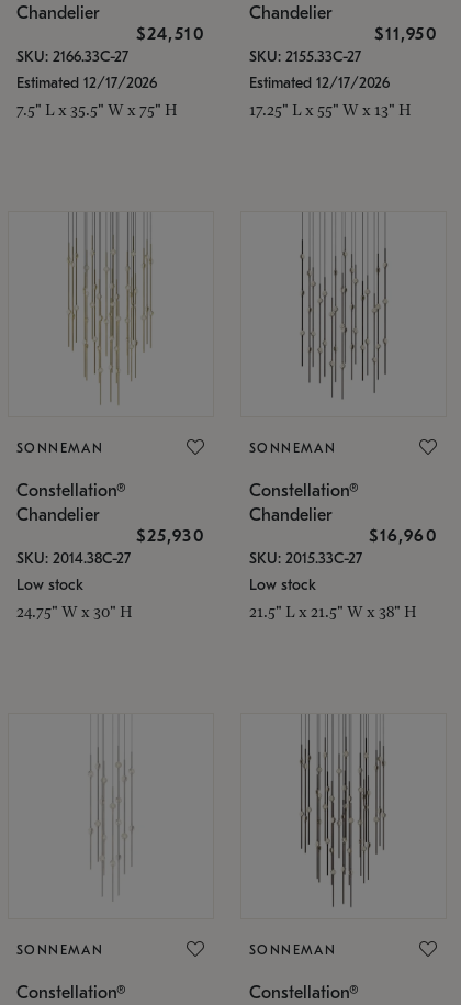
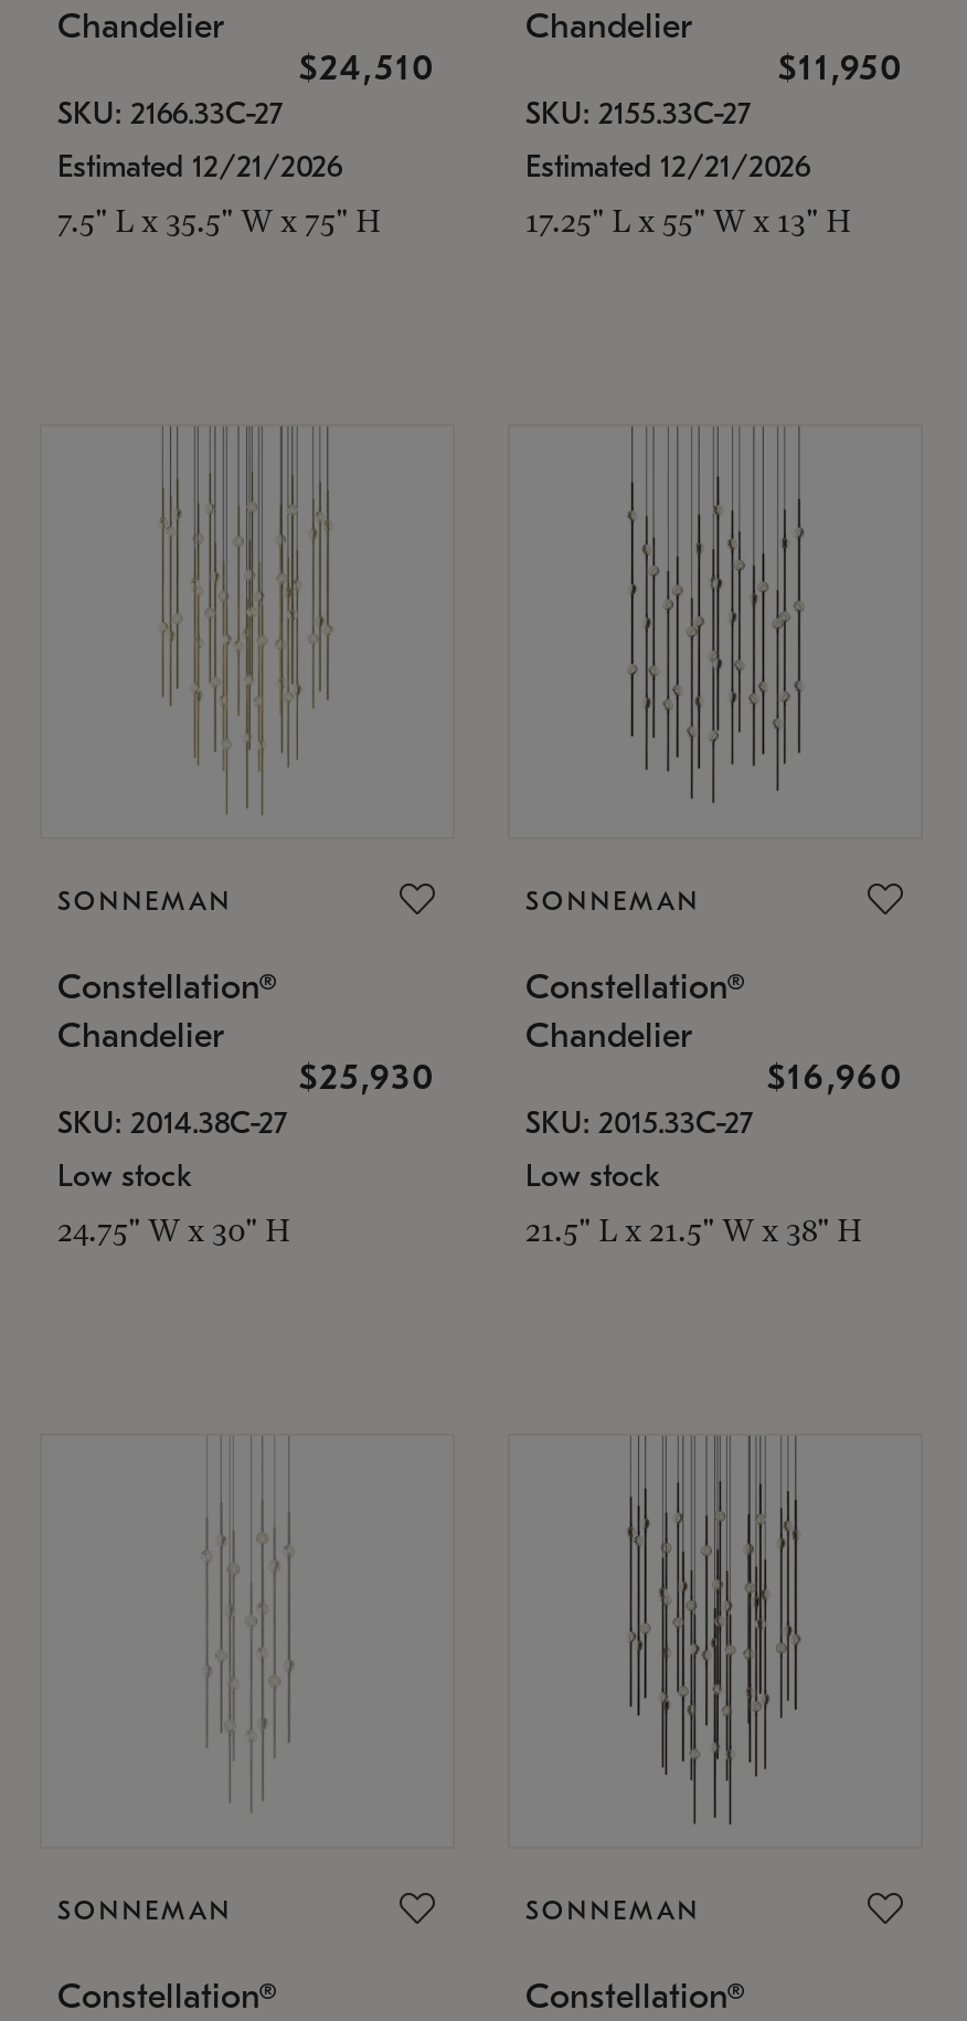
- Estimated 12/17/2026
+ Estimated 12/21/2026

- Estimated 12/17/2026
+ Estimated 12/21/2026
